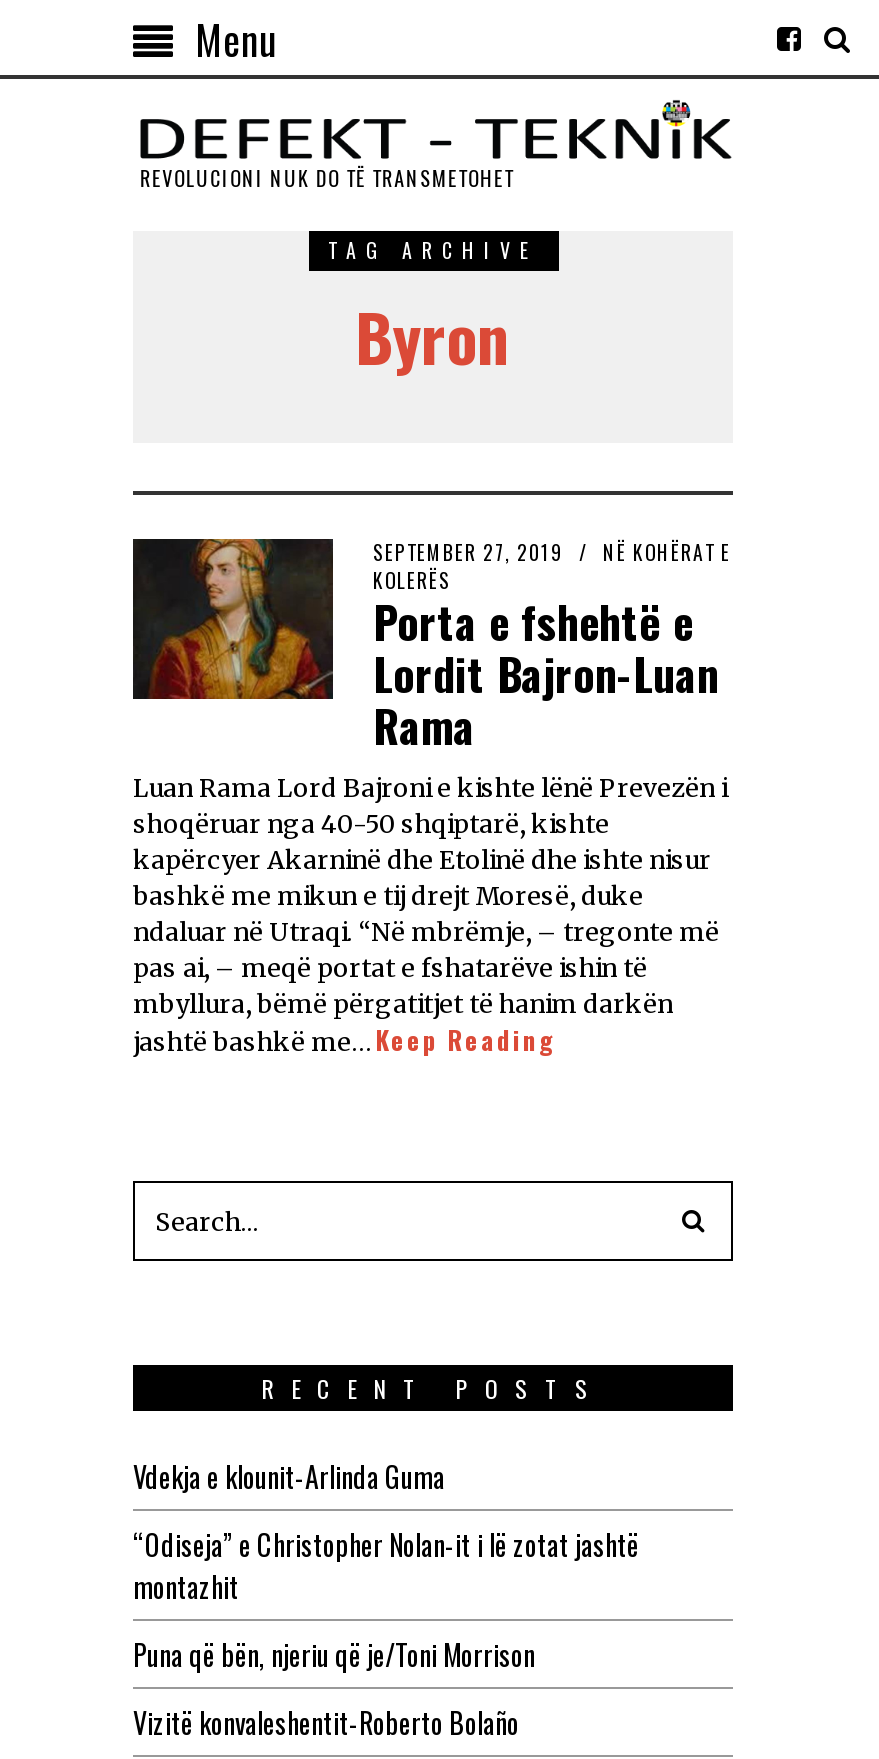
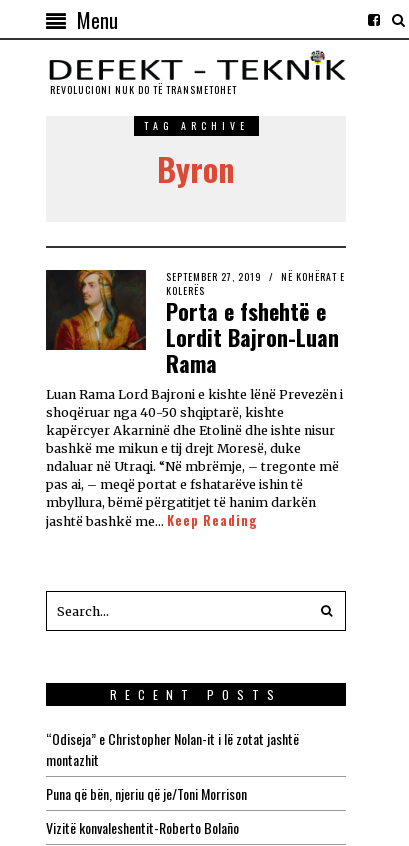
- Vdekja e klounit-Arlinda Guma
